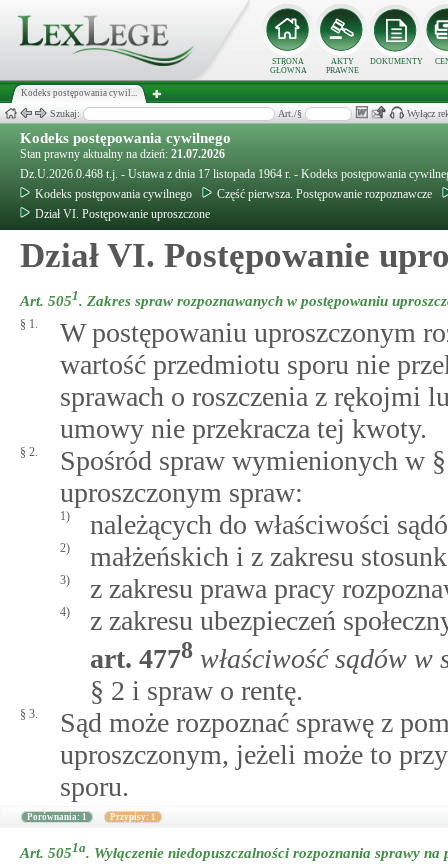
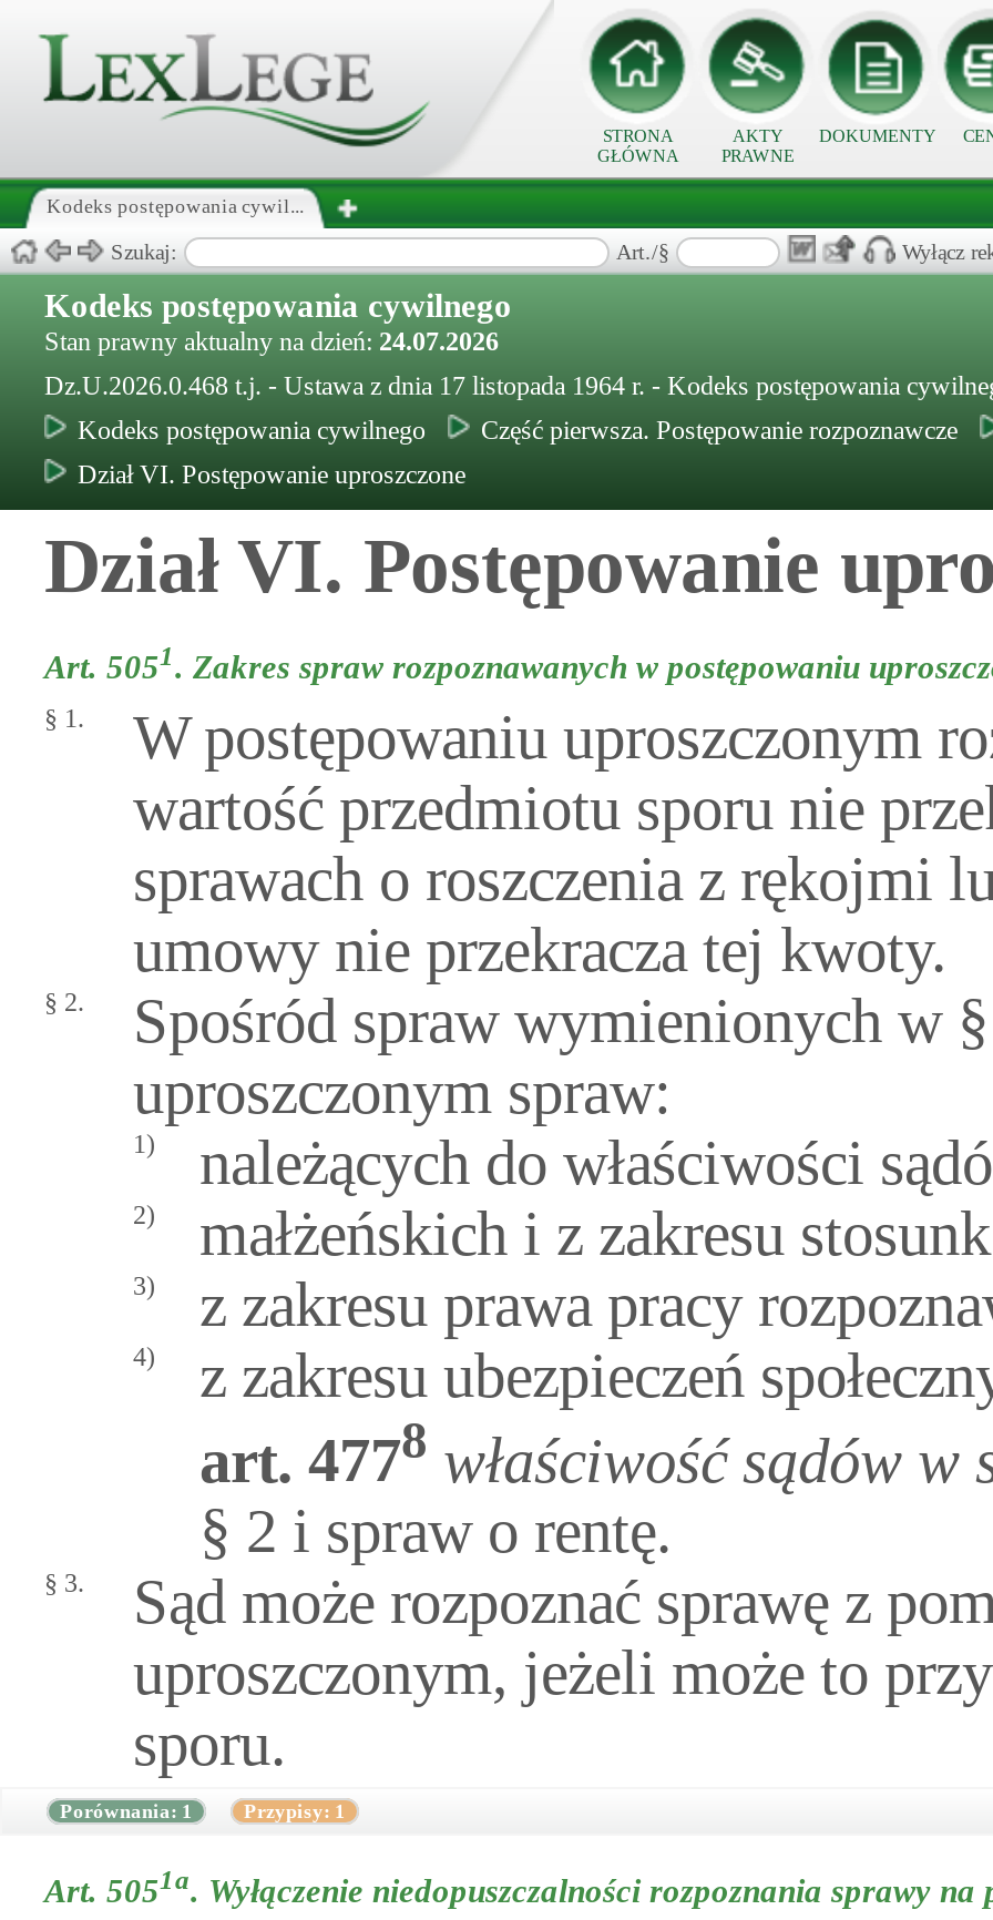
- Stan prawny aktualny na dzień: 21.07.2026
+ Stan prawny aktualny na dzień: 24.07.2026
